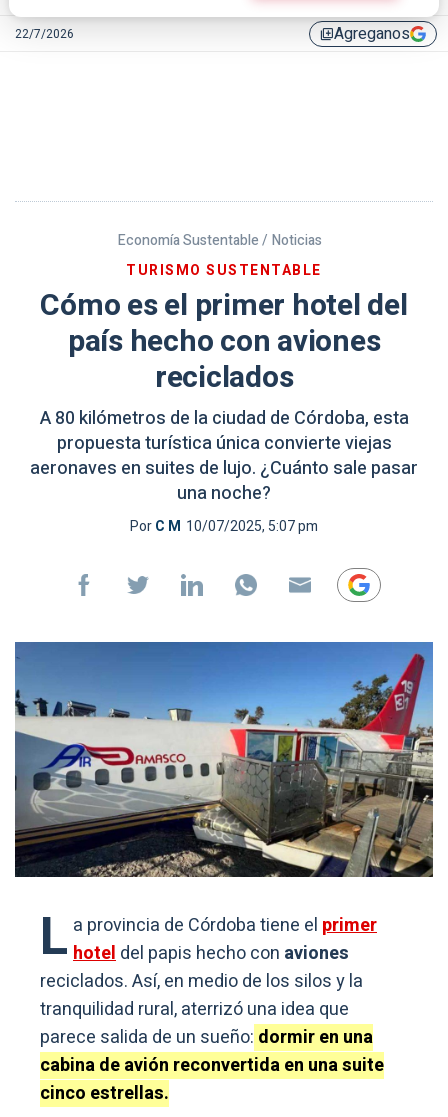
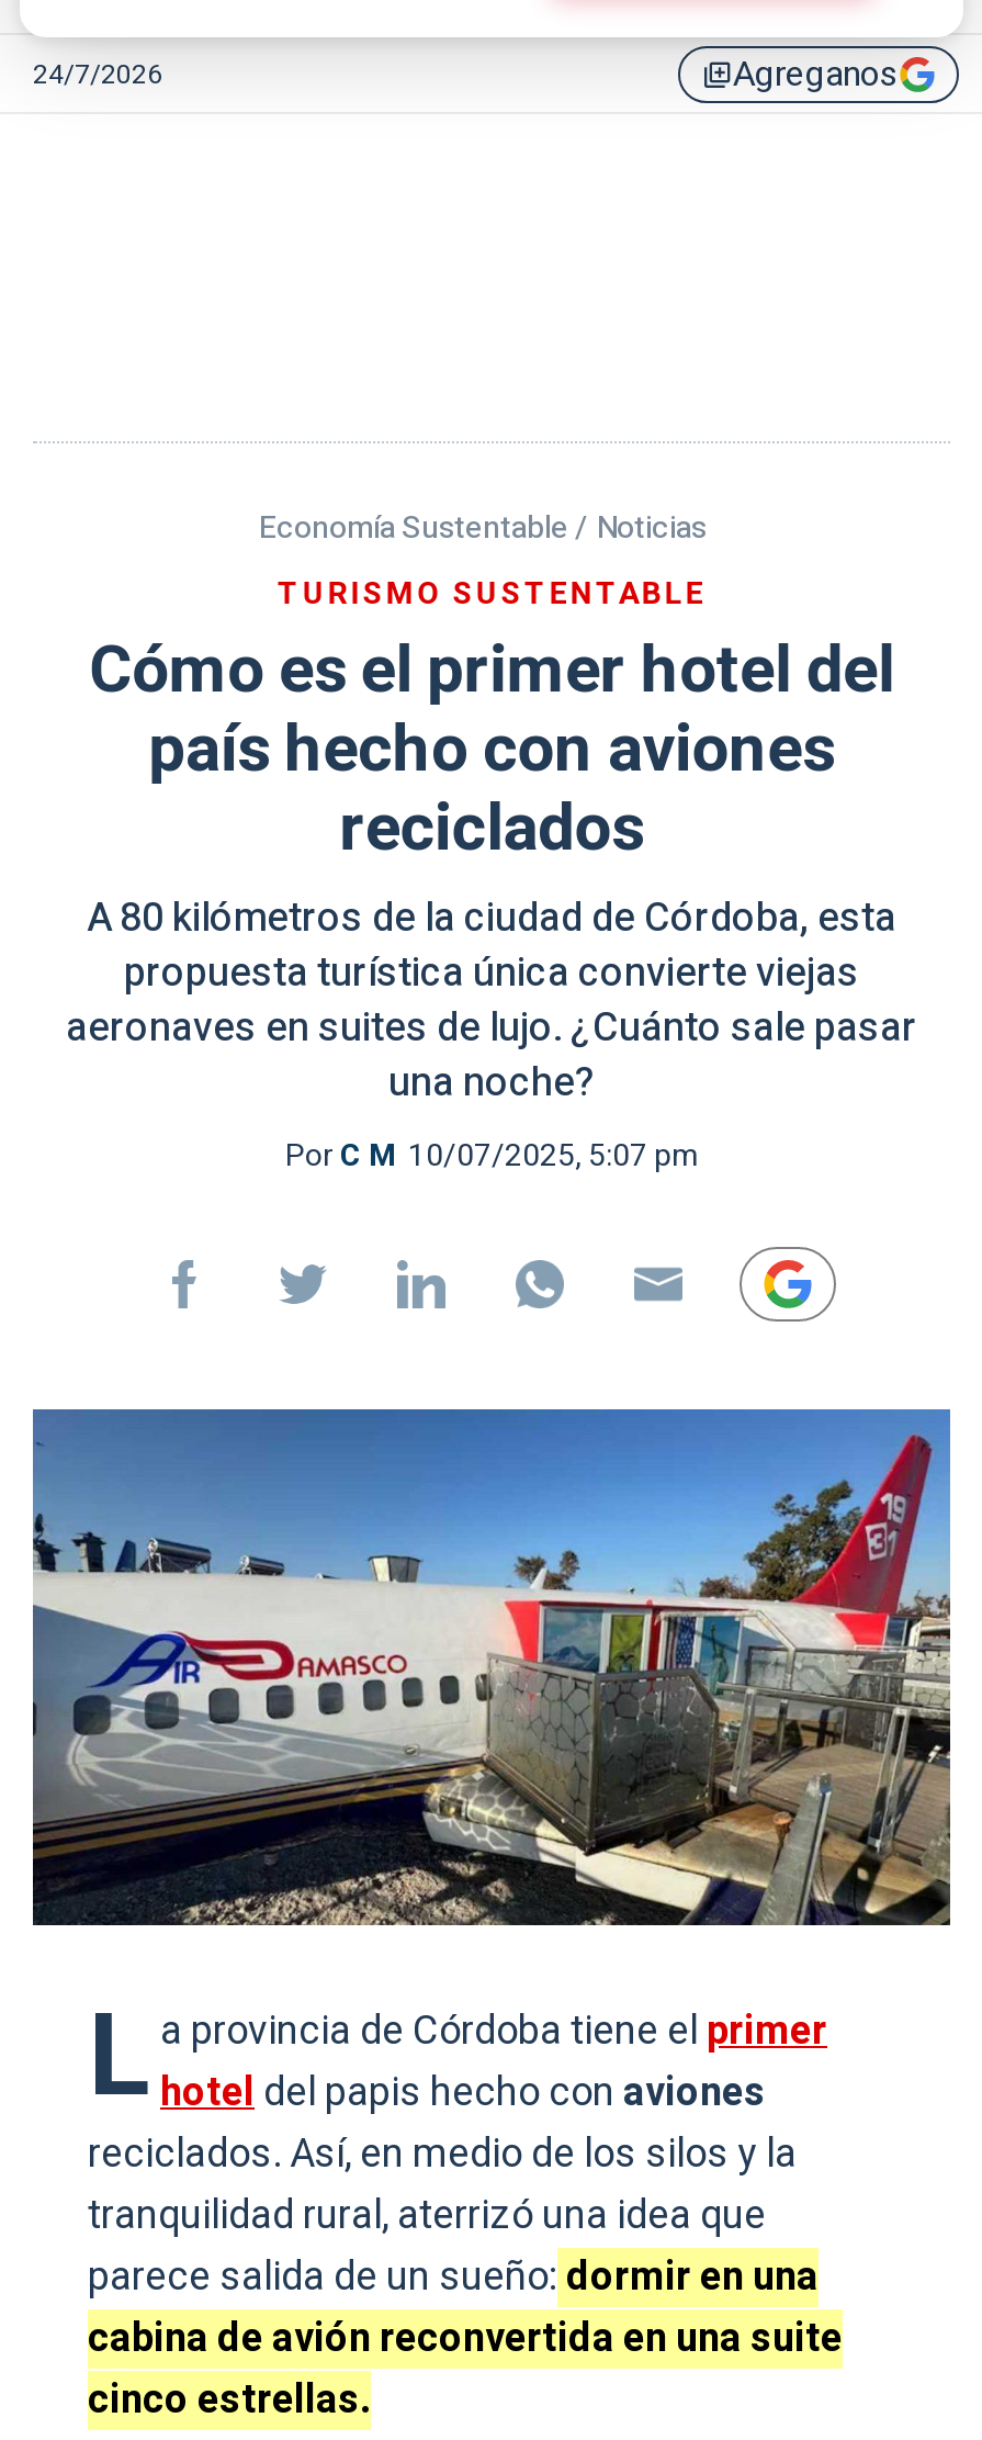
- 22/7/2026
+ 24/7/2026
